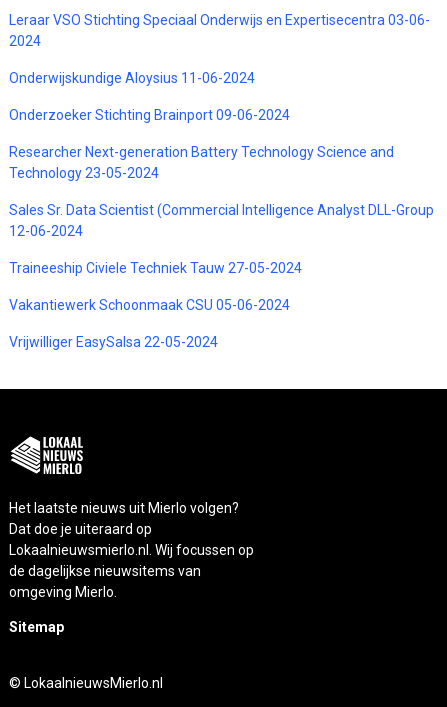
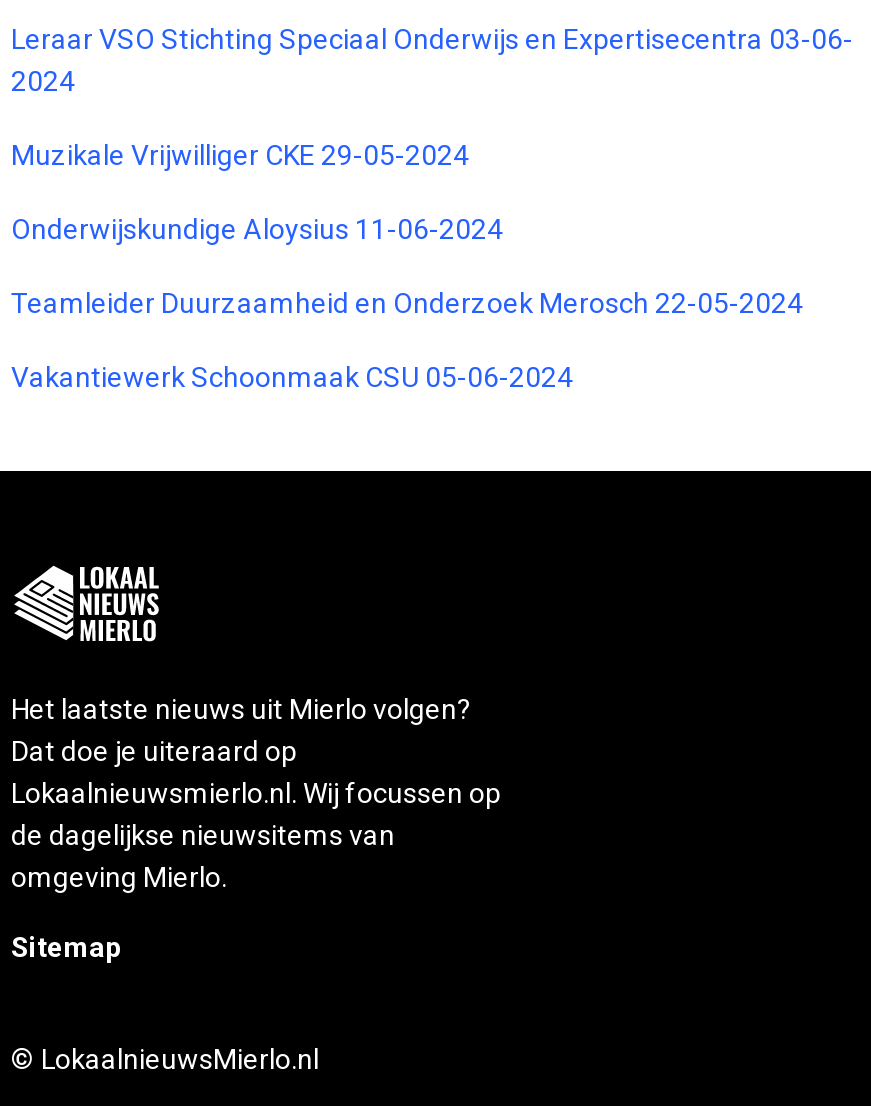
+ Muzikale Vrijwilliger CKE 29-05-2024

moved down: Onderwijskundige Aloysius 11-06-2024

- Onderzoeker Stichting Brainport 09-06-2024
- Researcher Next-generation Battery Technology Science and
- Technology 23-05-2024
- Sales Sr. Data Scientist (Commercial Intelligence Analyst DLL-Group
- 12-06-2024
- Traineeship Civiele Techniek Tauw 27-05-2024
+ Teamleider Duurzaamheid en Onderzoek Merosch 22-05-2024

- Vrijwilliger EasySalsa 22-05-2024
